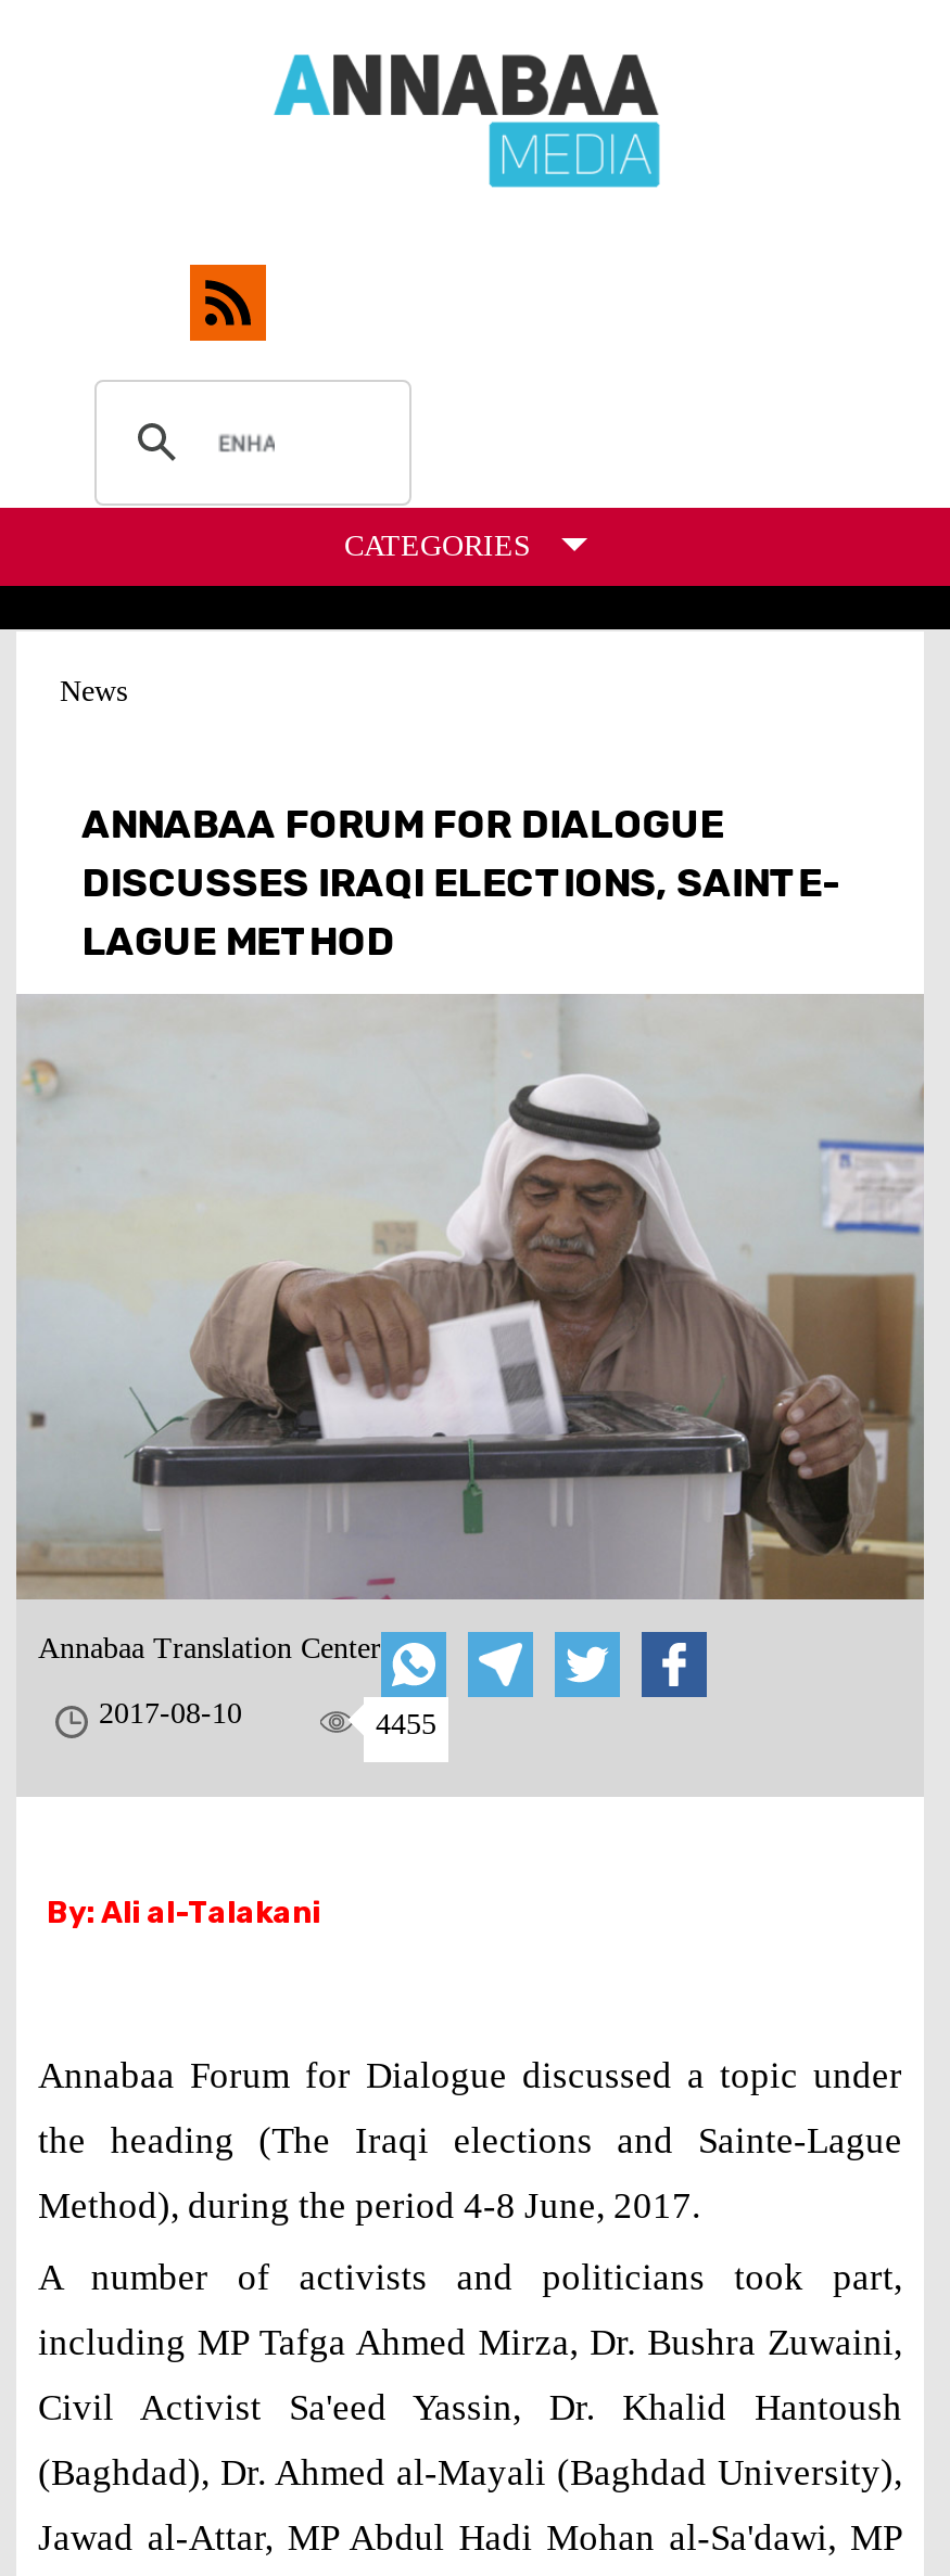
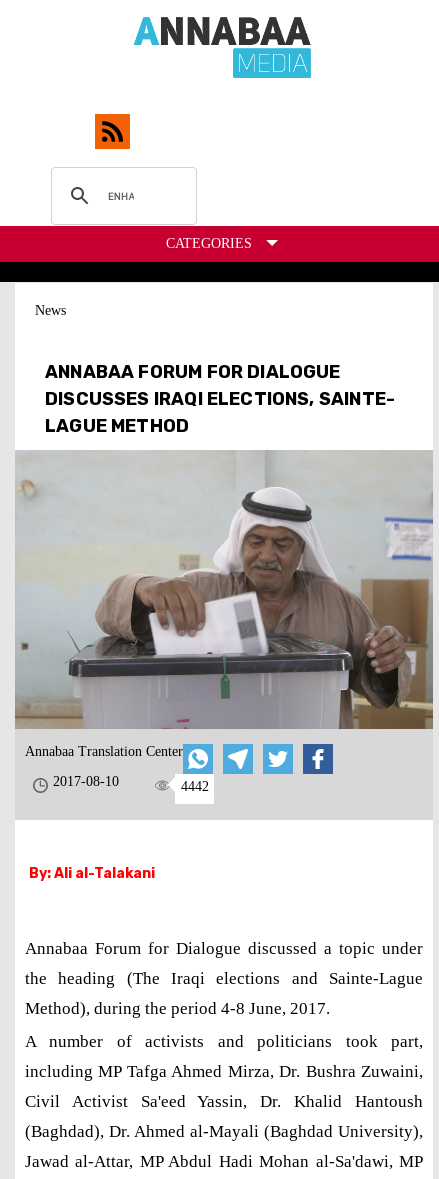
- 4455
+ 4442
